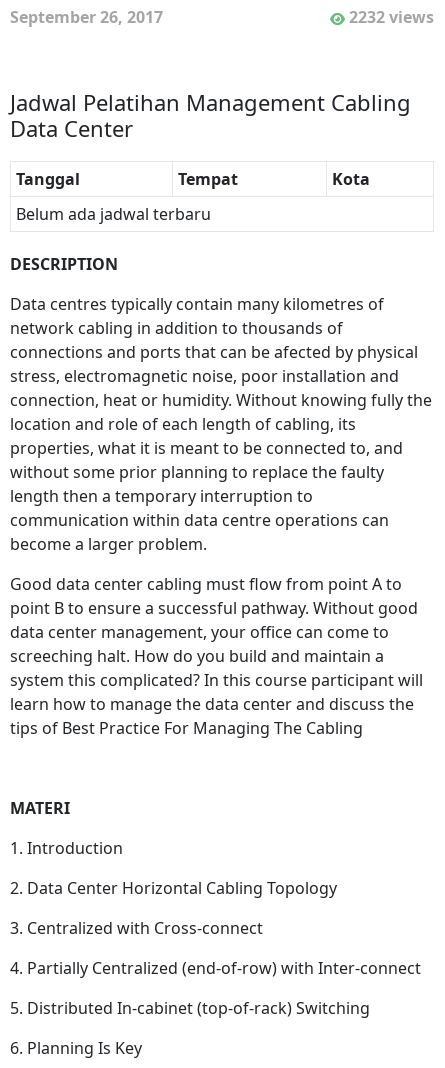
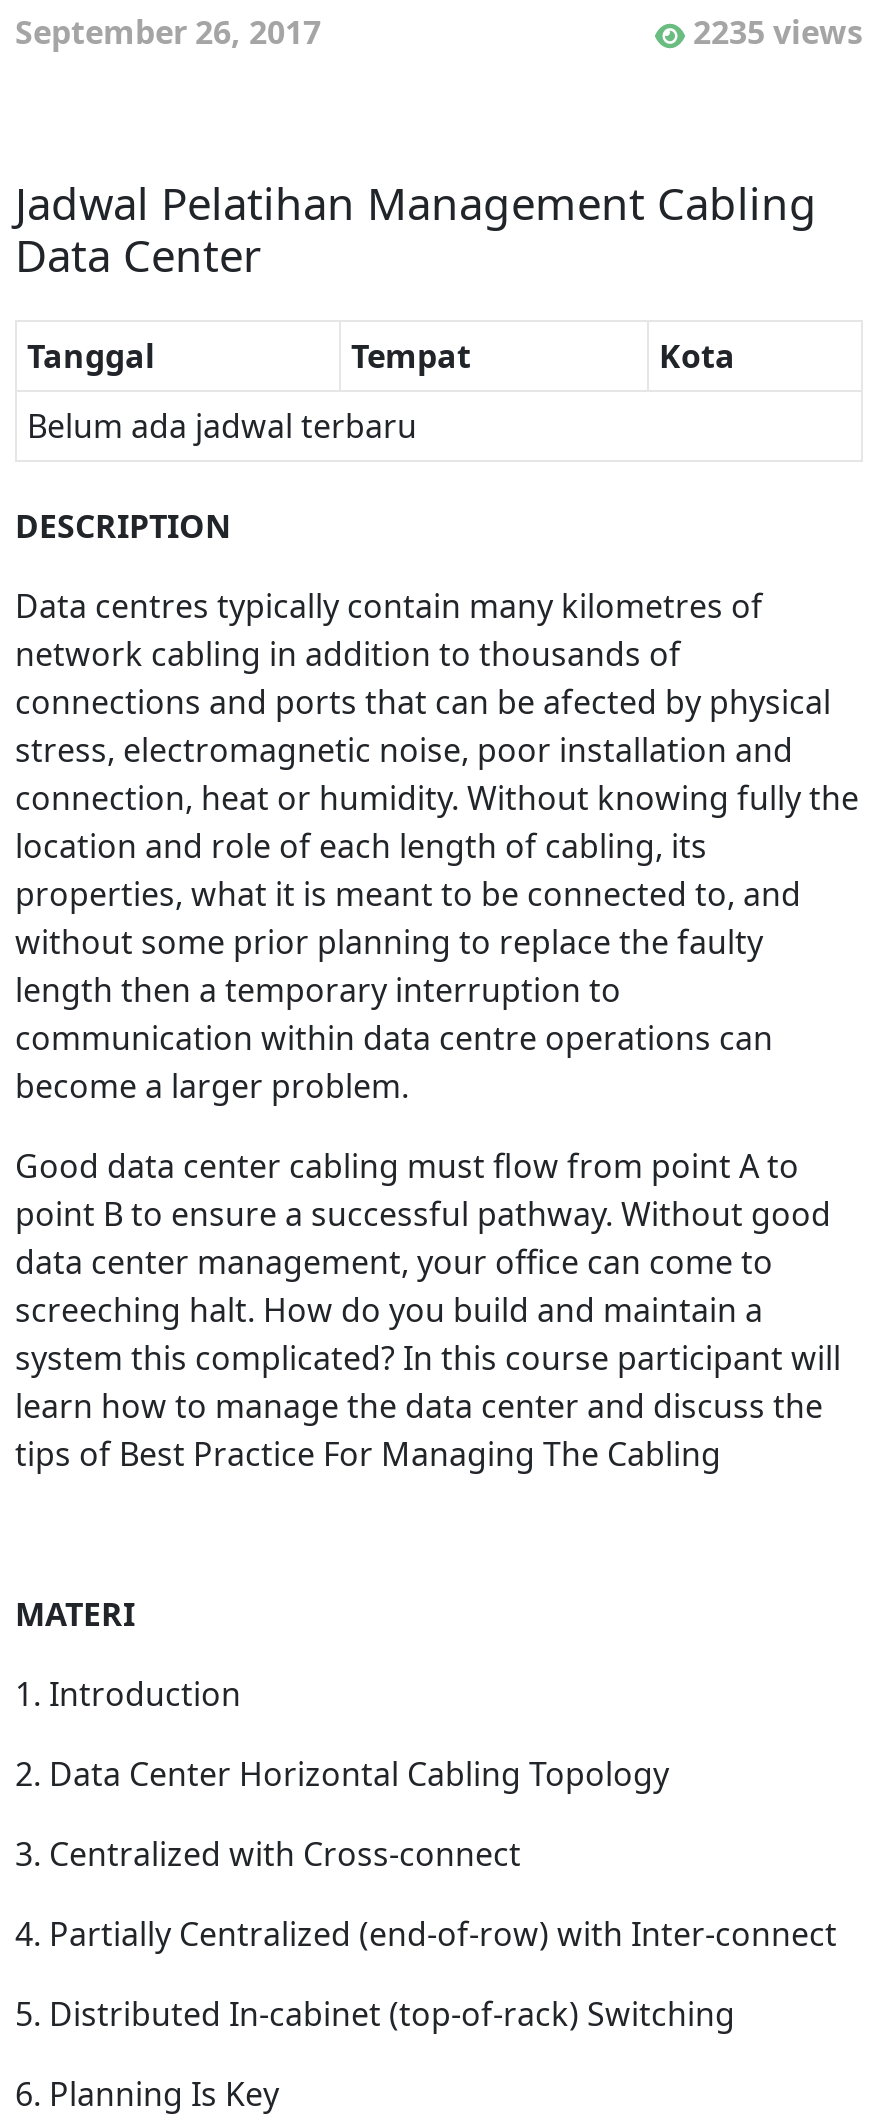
- 2232 views
+ 2235 views
